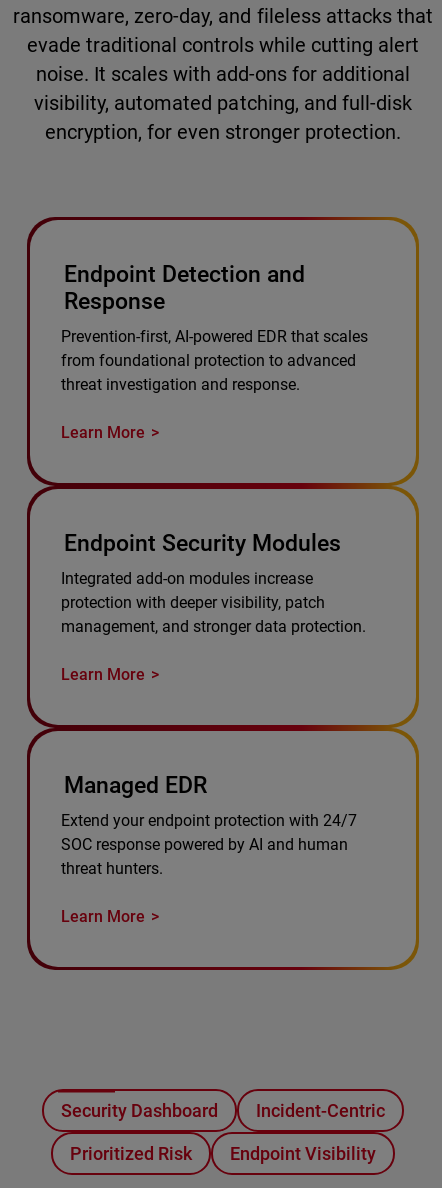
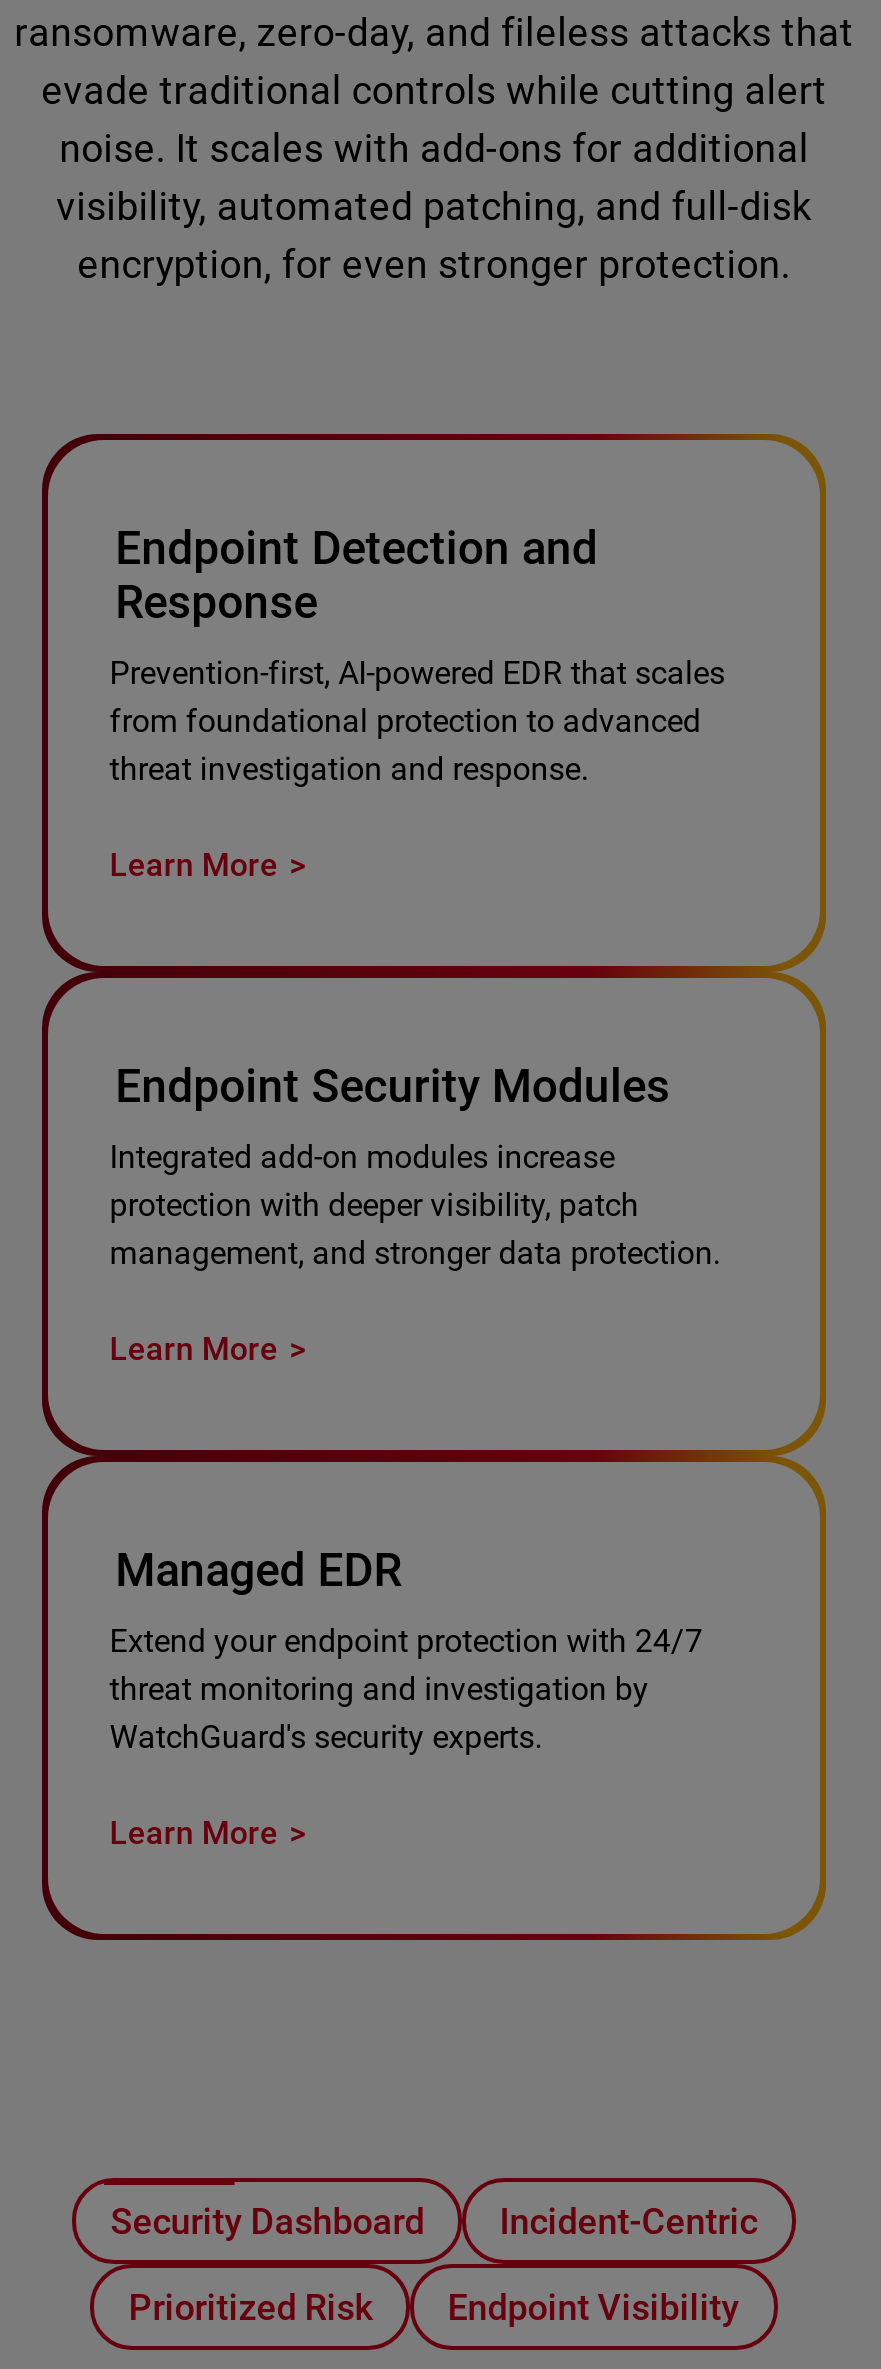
- SOC response powered by AI and human
- threat hunters.
+ threat monitoring and investigation by
+ WatchGuard's security experts.
